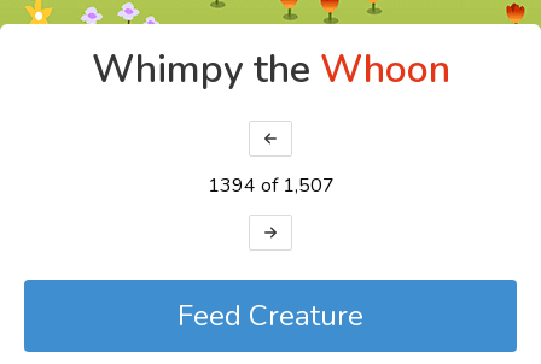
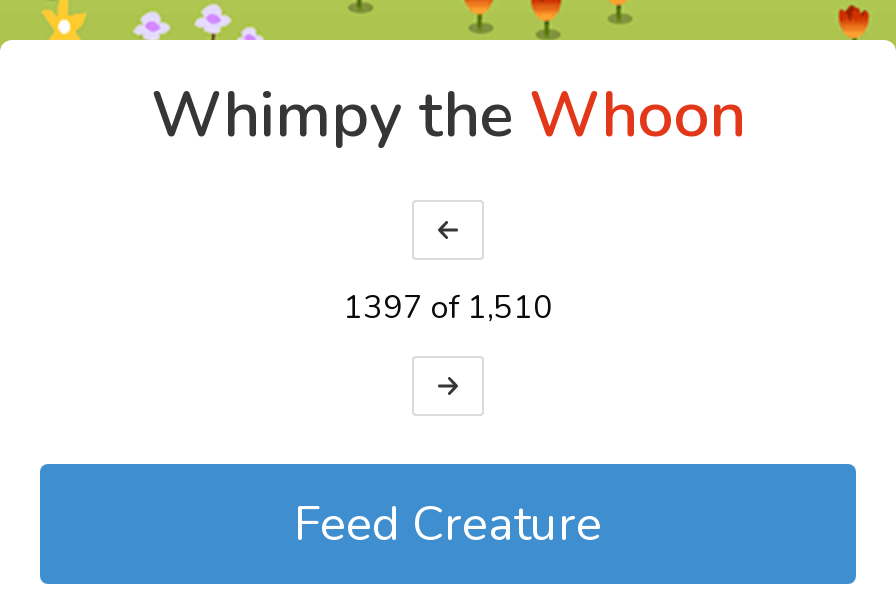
- 1394 of 1,507
+ 1397 of 1,510
